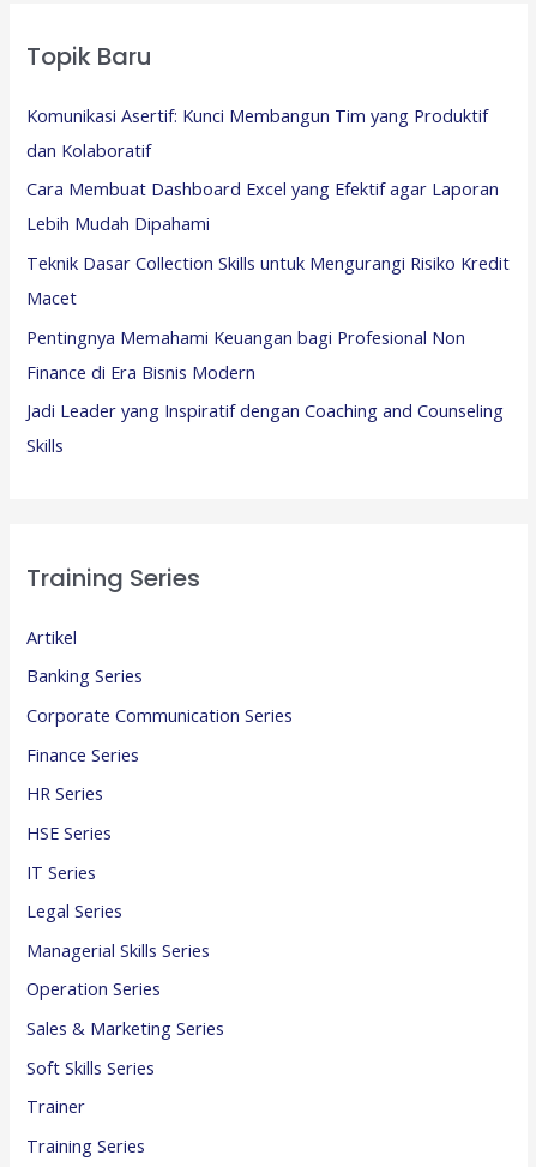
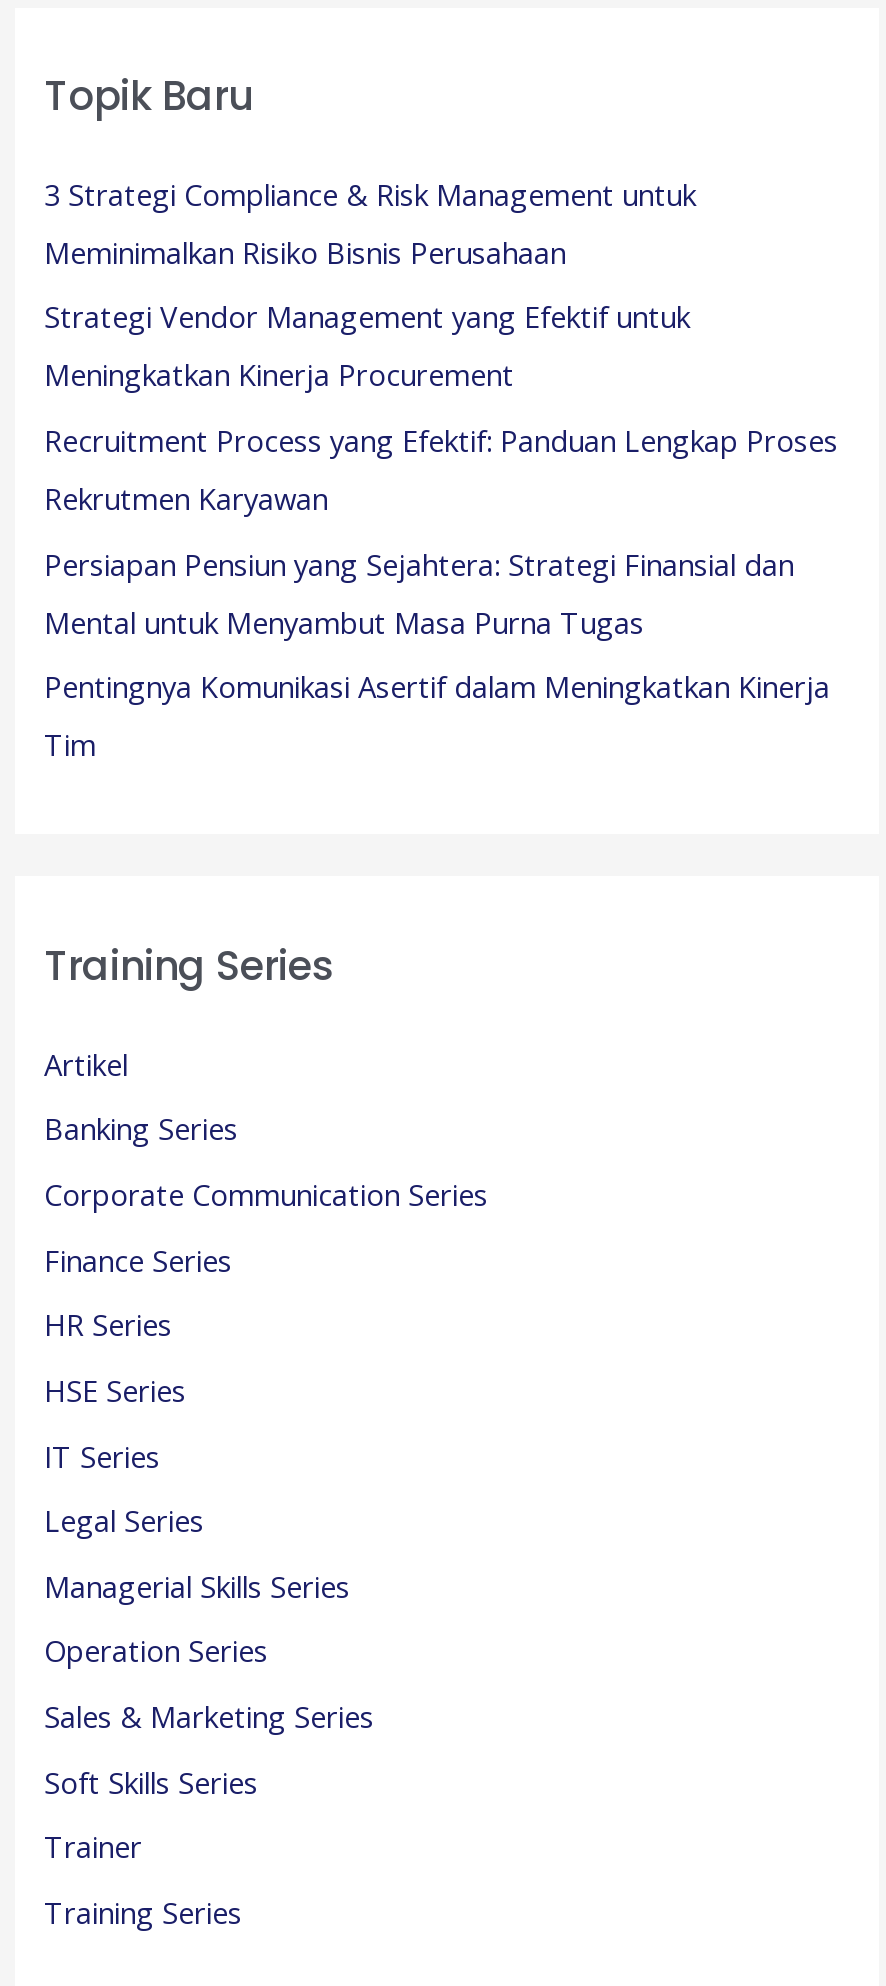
- Komunikasi Asertif: Kunci Membangun Tim yang Produktif
- dan Kolaboratif
+ 3 Strategi Compliance & Risk Management untuk
+ Meminimalkan Risiko Bisnis Perusahaan

- Cara Membuat Dashboard Excel yang Efektif agar Laporan
- Lebih Mudah Dipahami
+ Strategi Vendor Management yang Efektif untuk
+ Meningkatkan Kinerja Procurement

- Teknik Dasar Collection Skills untuk Mengurangi Risiko Kredit
- Macet
+ Recruitment Process yang Efektif: Panduan Lengkap Proses
+ Rekrutmen Karyawan

- Pentingnya Memahami Keuangan bagi Profesional Non
- Finance di Era Bisnis Modern
+ Persiapan Pensiun yang Sejahtera: Strategi Finansial dan
+ Mental untuk Menyambut Masa Purna Tugas

- Jadi Leader yang Inspiratif dengan Coaching and Counseling
- Skills
+ Pentingnya Komunikasi Asertif dalam Meningkatkan Kinerja
+ Tim
